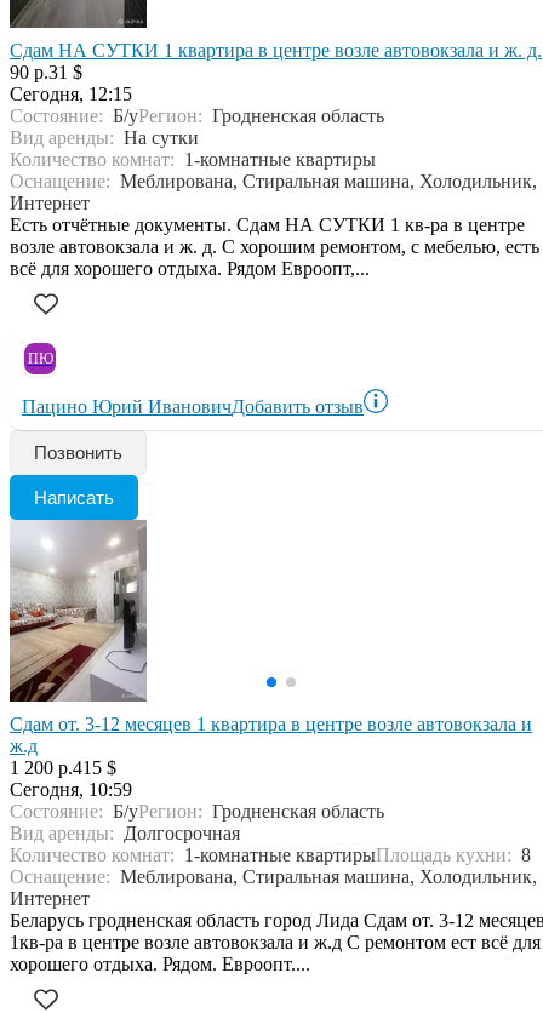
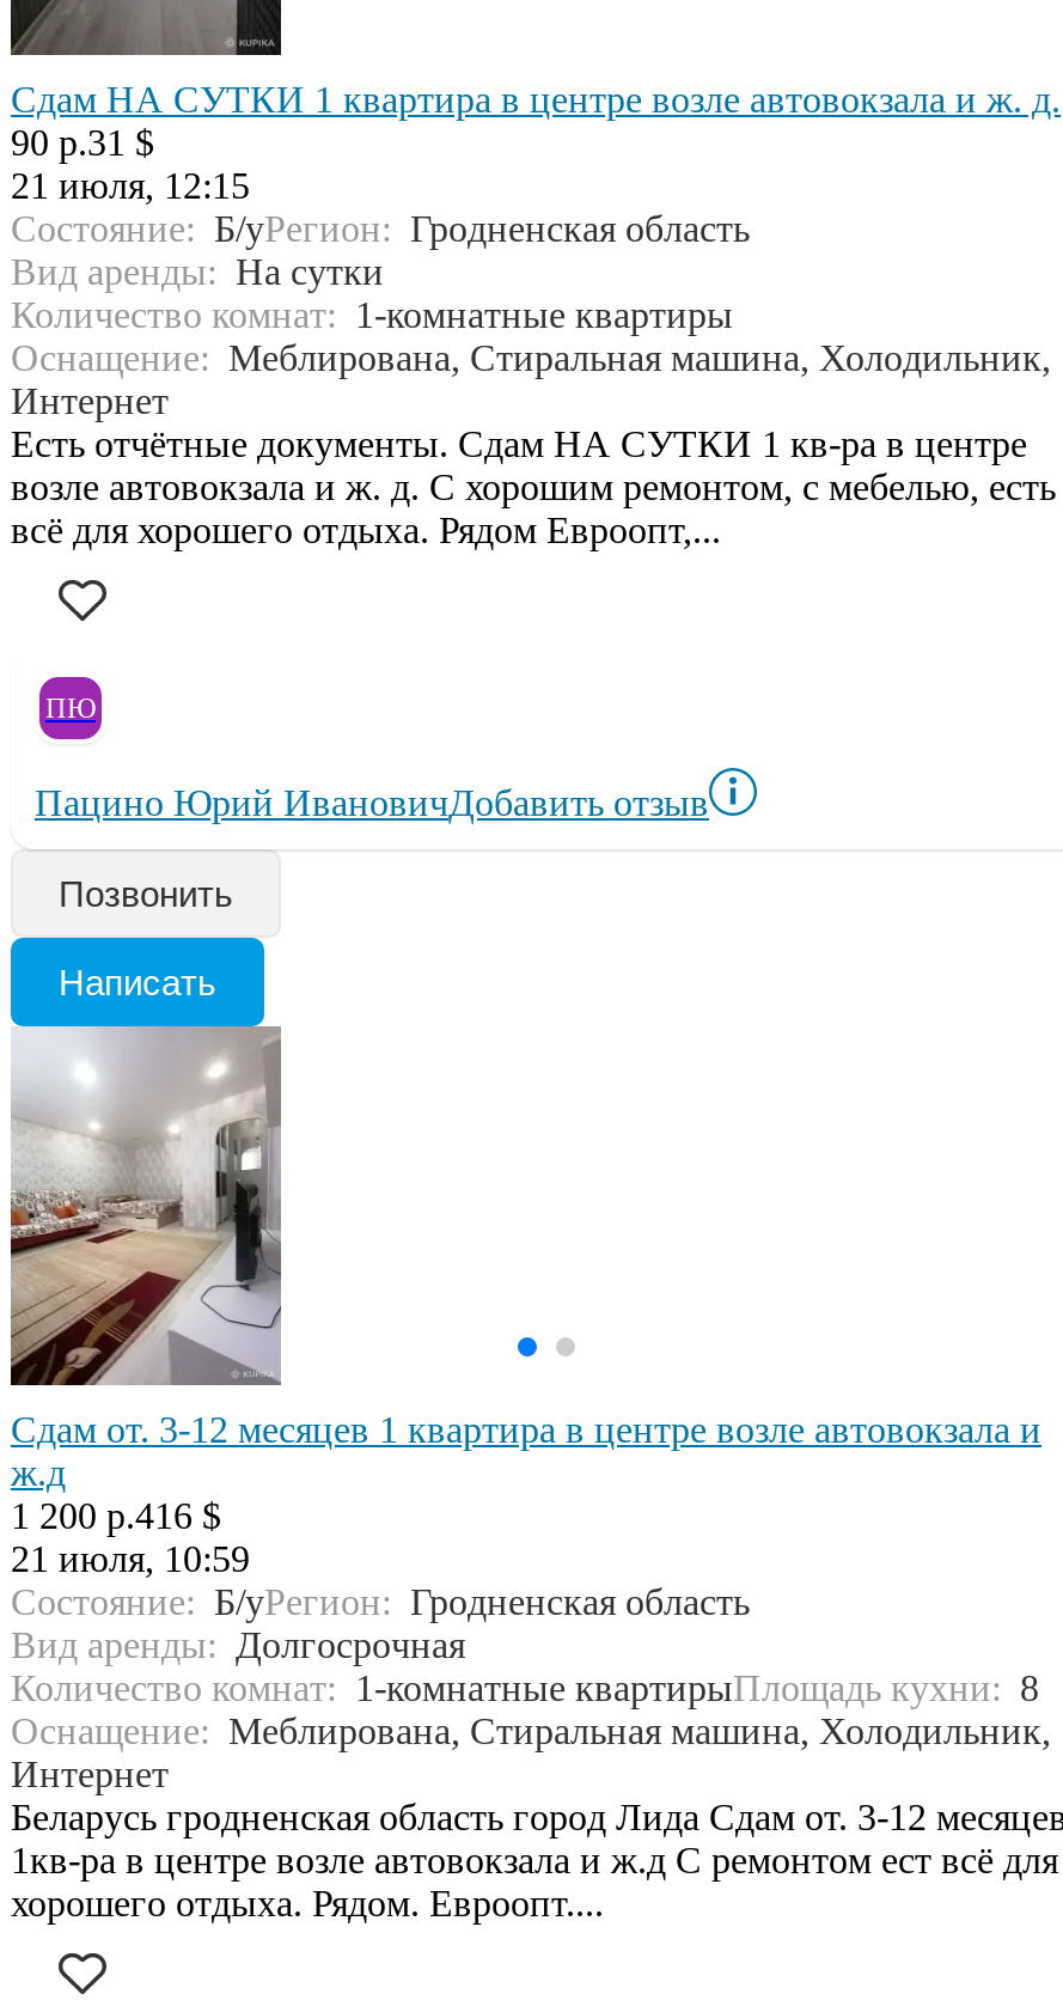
- Сегодня, 12:15
+ 21 июля, 12:15

- 1 200 р.415 $
- Сегодня, 10:59
+ 1 200 р.416 $
+ 21 июля, 10:59
